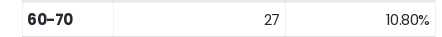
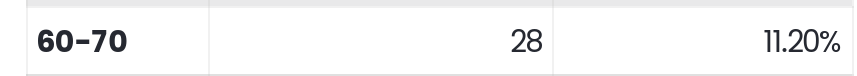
- 27
+ 28

- 10.80%
+ 11.20%
